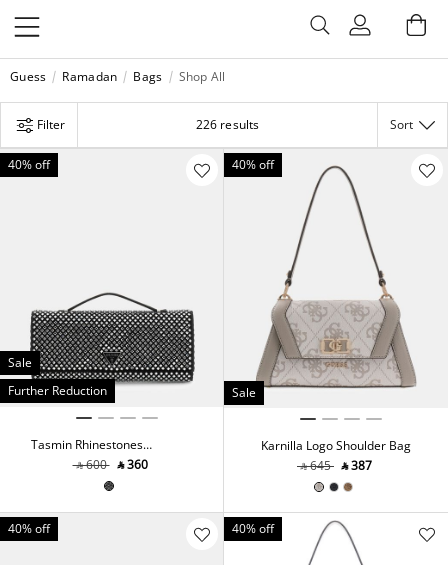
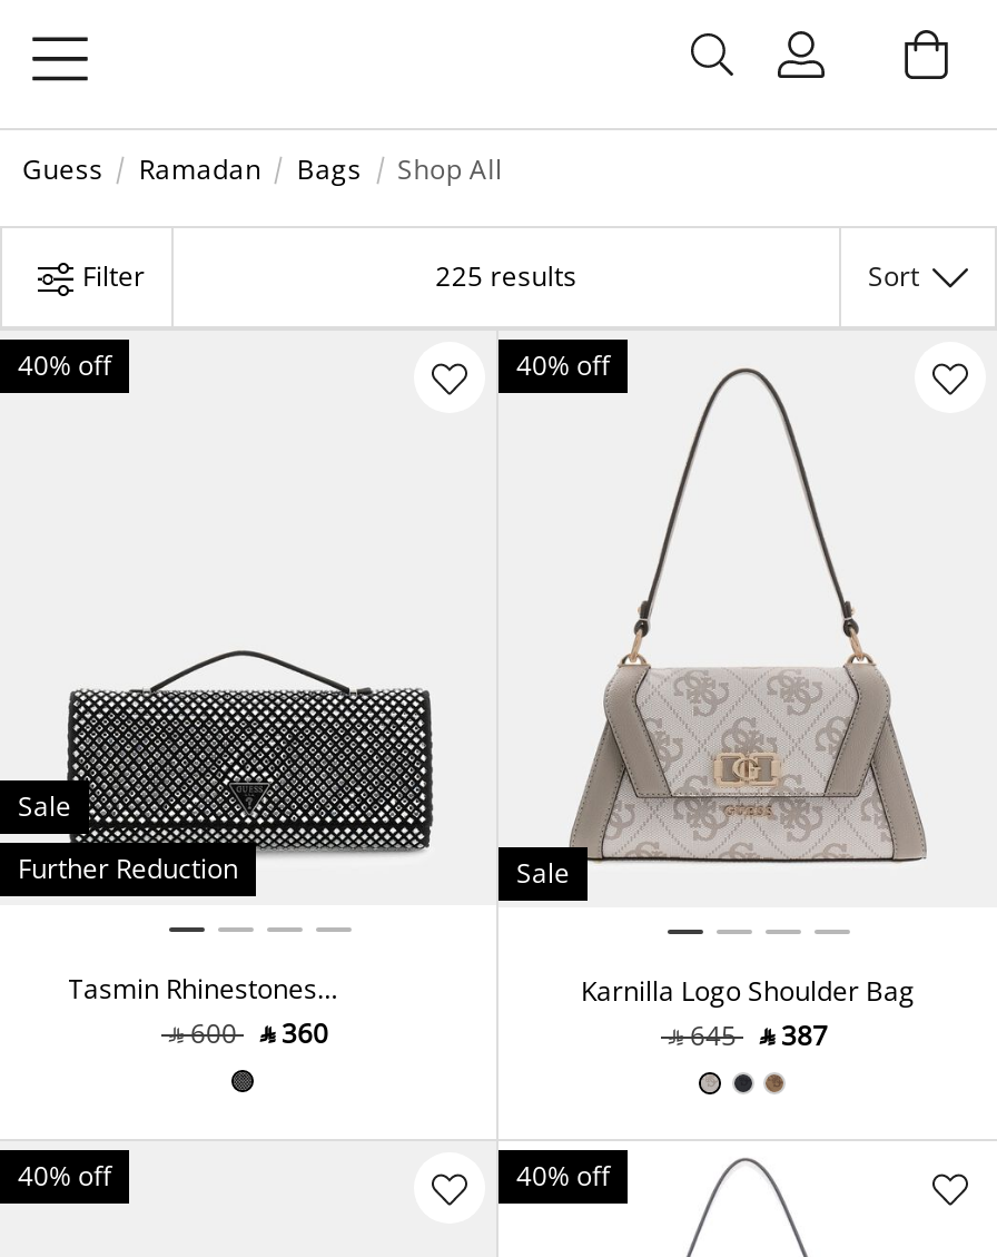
- 226 results
+ 225 results
